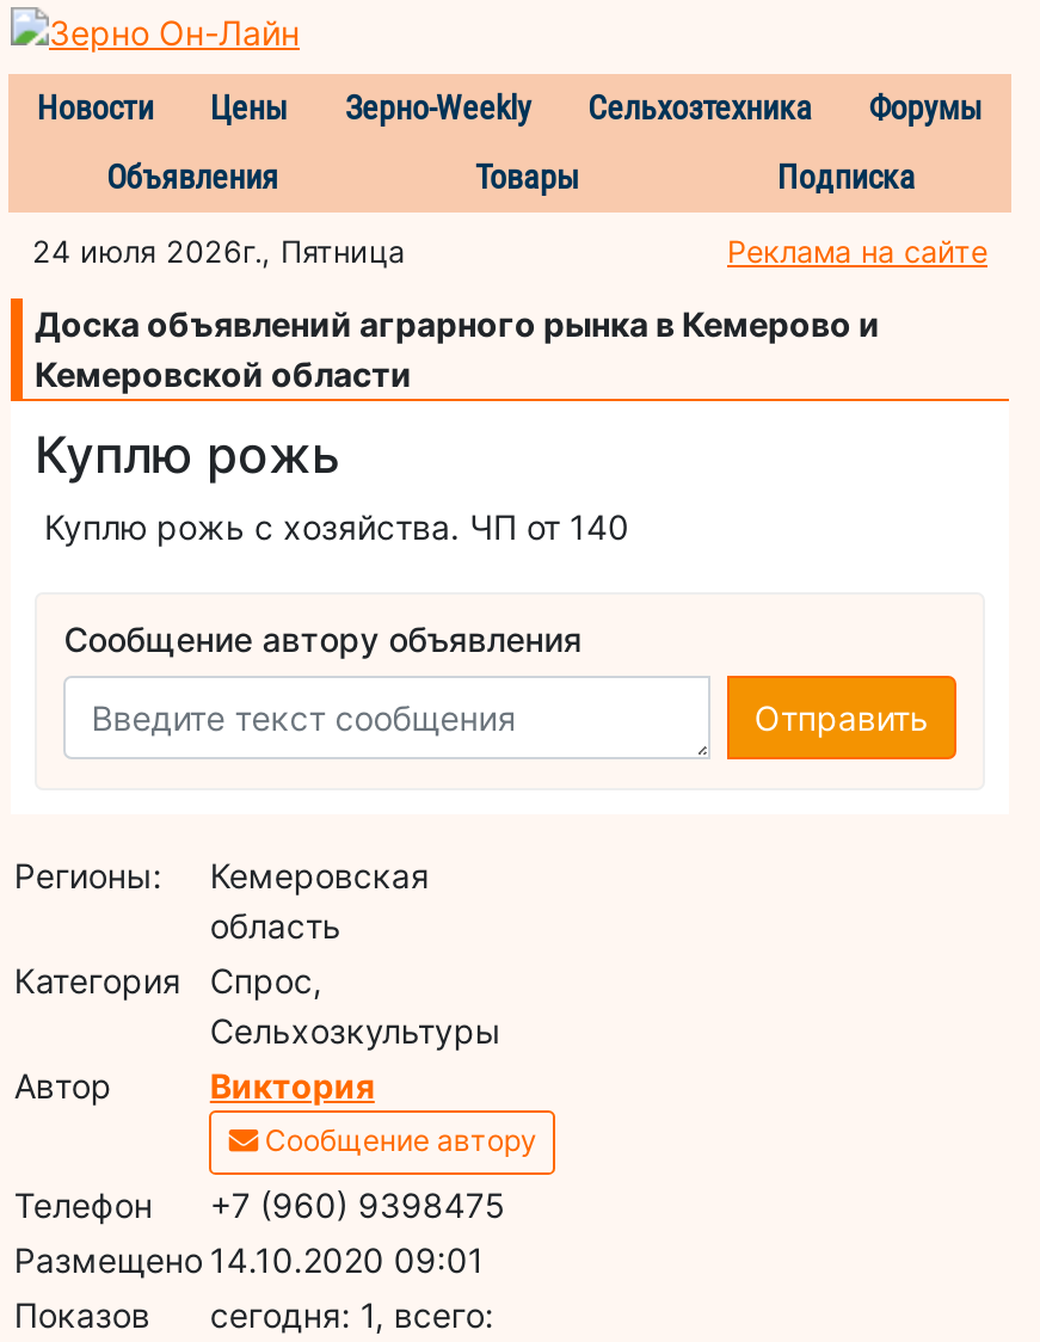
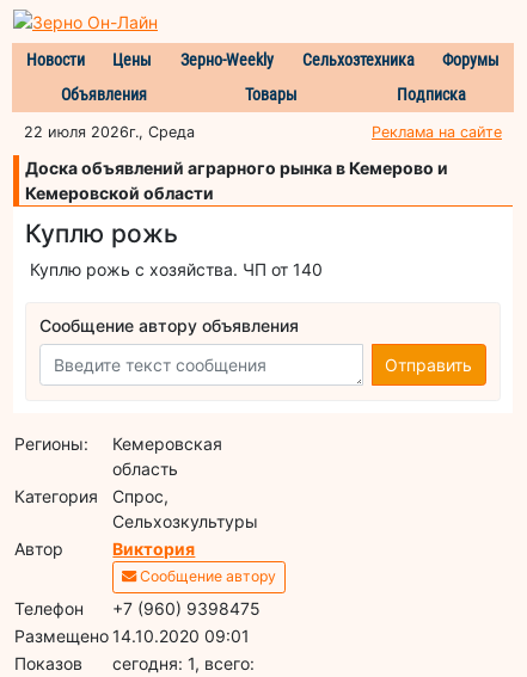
- 24 июля 2026г., Пятница
+ 22 июля 2026г., Среда
